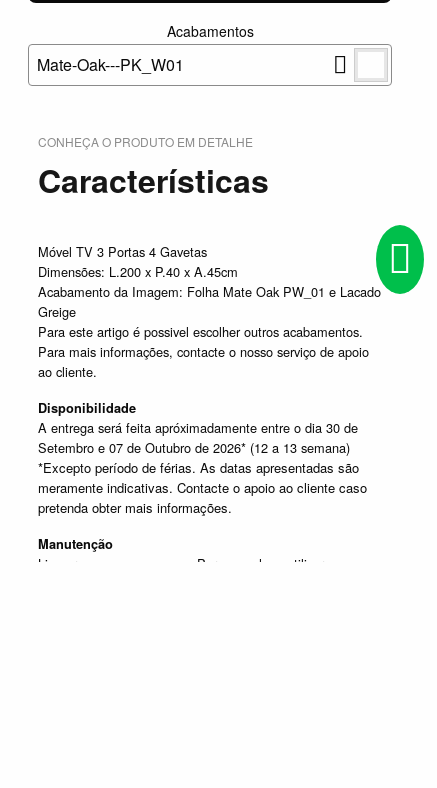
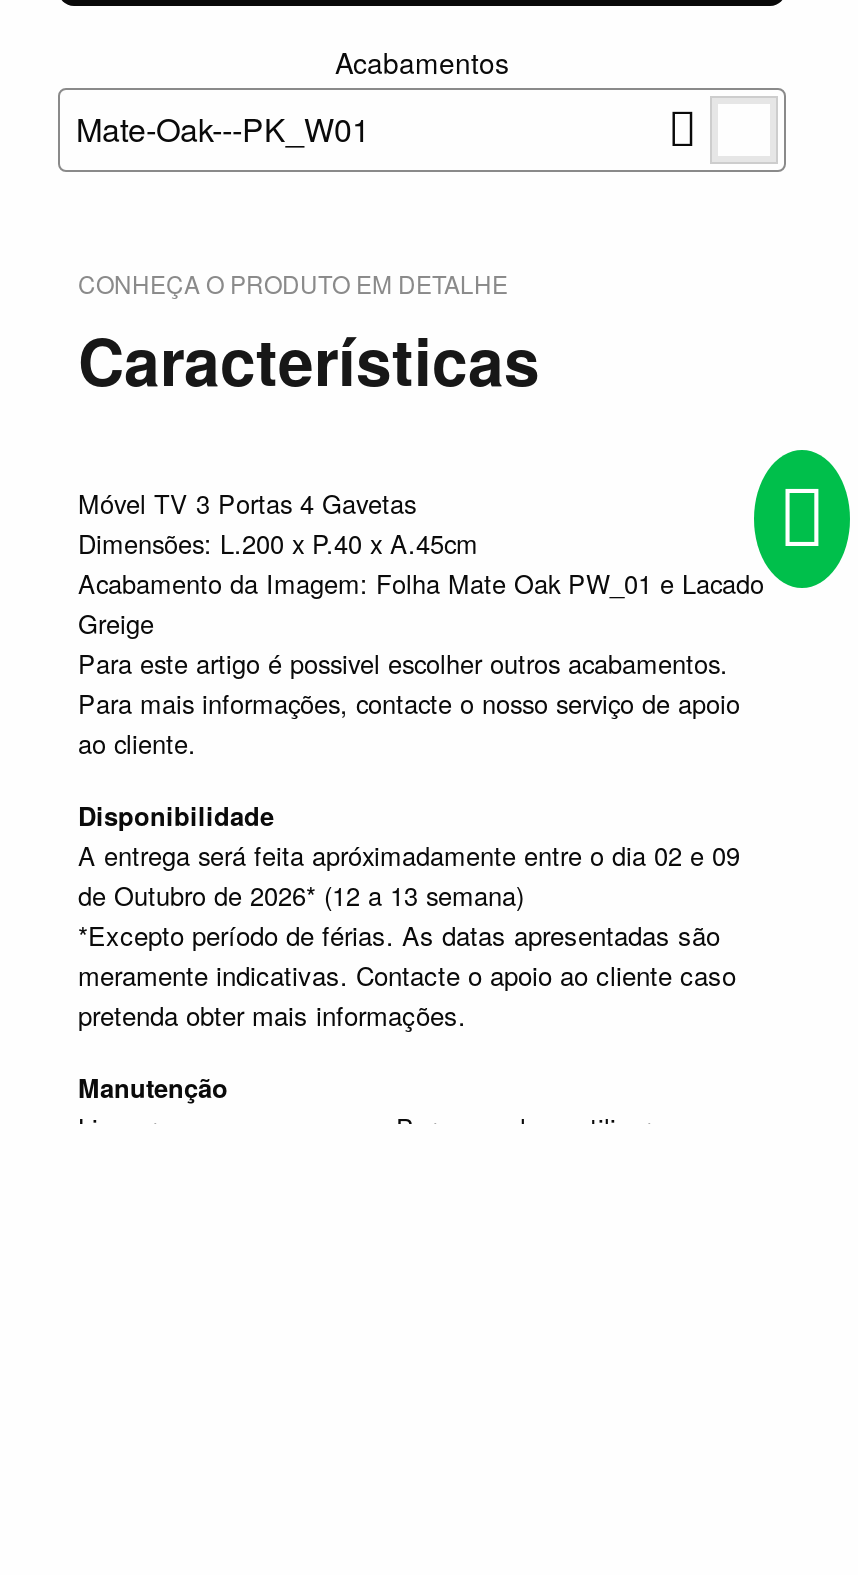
- A entrega será feita apróximadamente entre o dia 30 de
- Setembro e 07 de Outubro de 2026* (12 a 13 semana)
+ A entrega será feita apróximadamente entre o dia 02 e 09
+ de Outubro de 2026* (12 a 13 semana)
